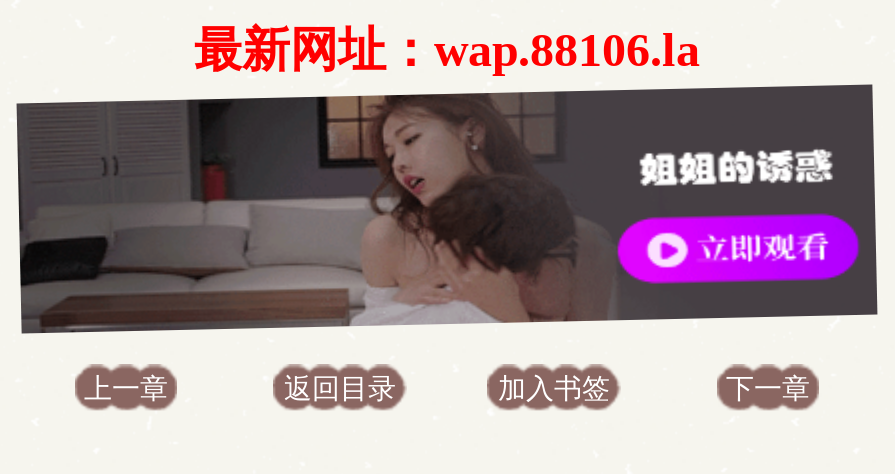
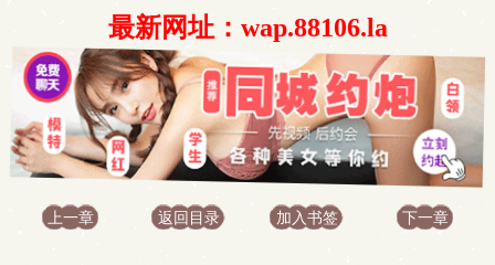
- [image]
+ [image]
